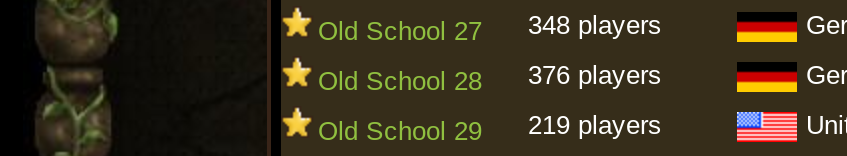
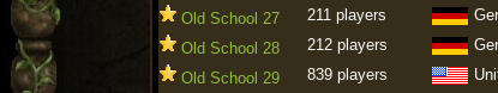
- Old School 27 348 players
+ Old School 27 211 players

- Old School 28 376 players
+ Old School 28 212 players

- Old School 29 219 players
+ Old School 29 839 players
